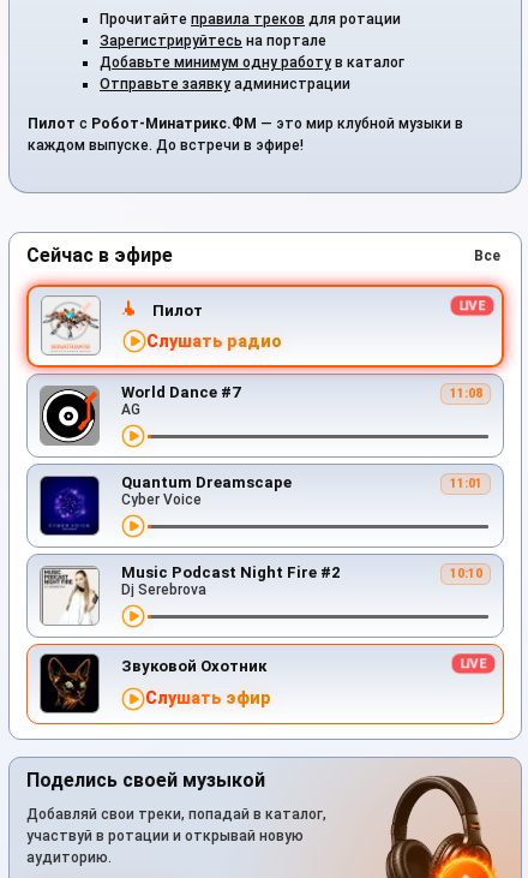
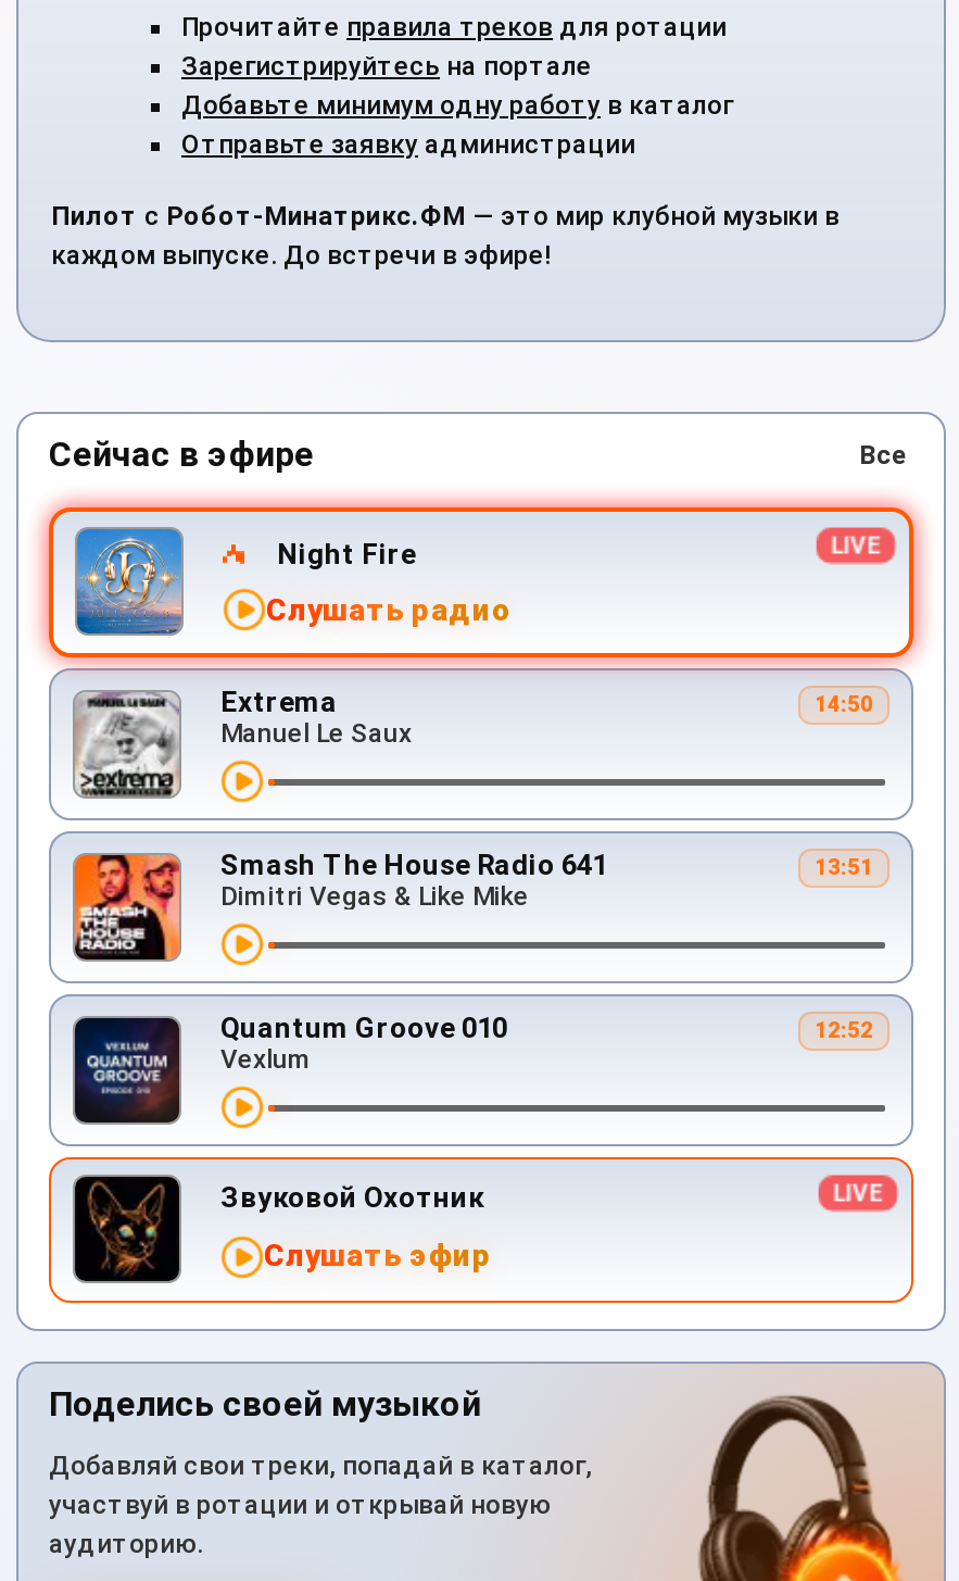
- [image]
+ [image]

- Пилот
+ Night Fire

- [image]
- World Dance #7
- 11:08
- AG
+ [image]
+ Extrema
+ 14:50
+ Manuel Le Saux

- [image]
- Quantum Dreamscape
- 11:01
- Cyber Voice
+ [image]
+ Smash The House Radio 641
+ 13:51
+ Dimitri Vegas & Like Mike

- [image]
- Music Podcast Night Fire #2
- 10:10
- Dj Serebrova
+ [image]
+ Quantum Groove 010
+ 12:52
+ Vexlum
